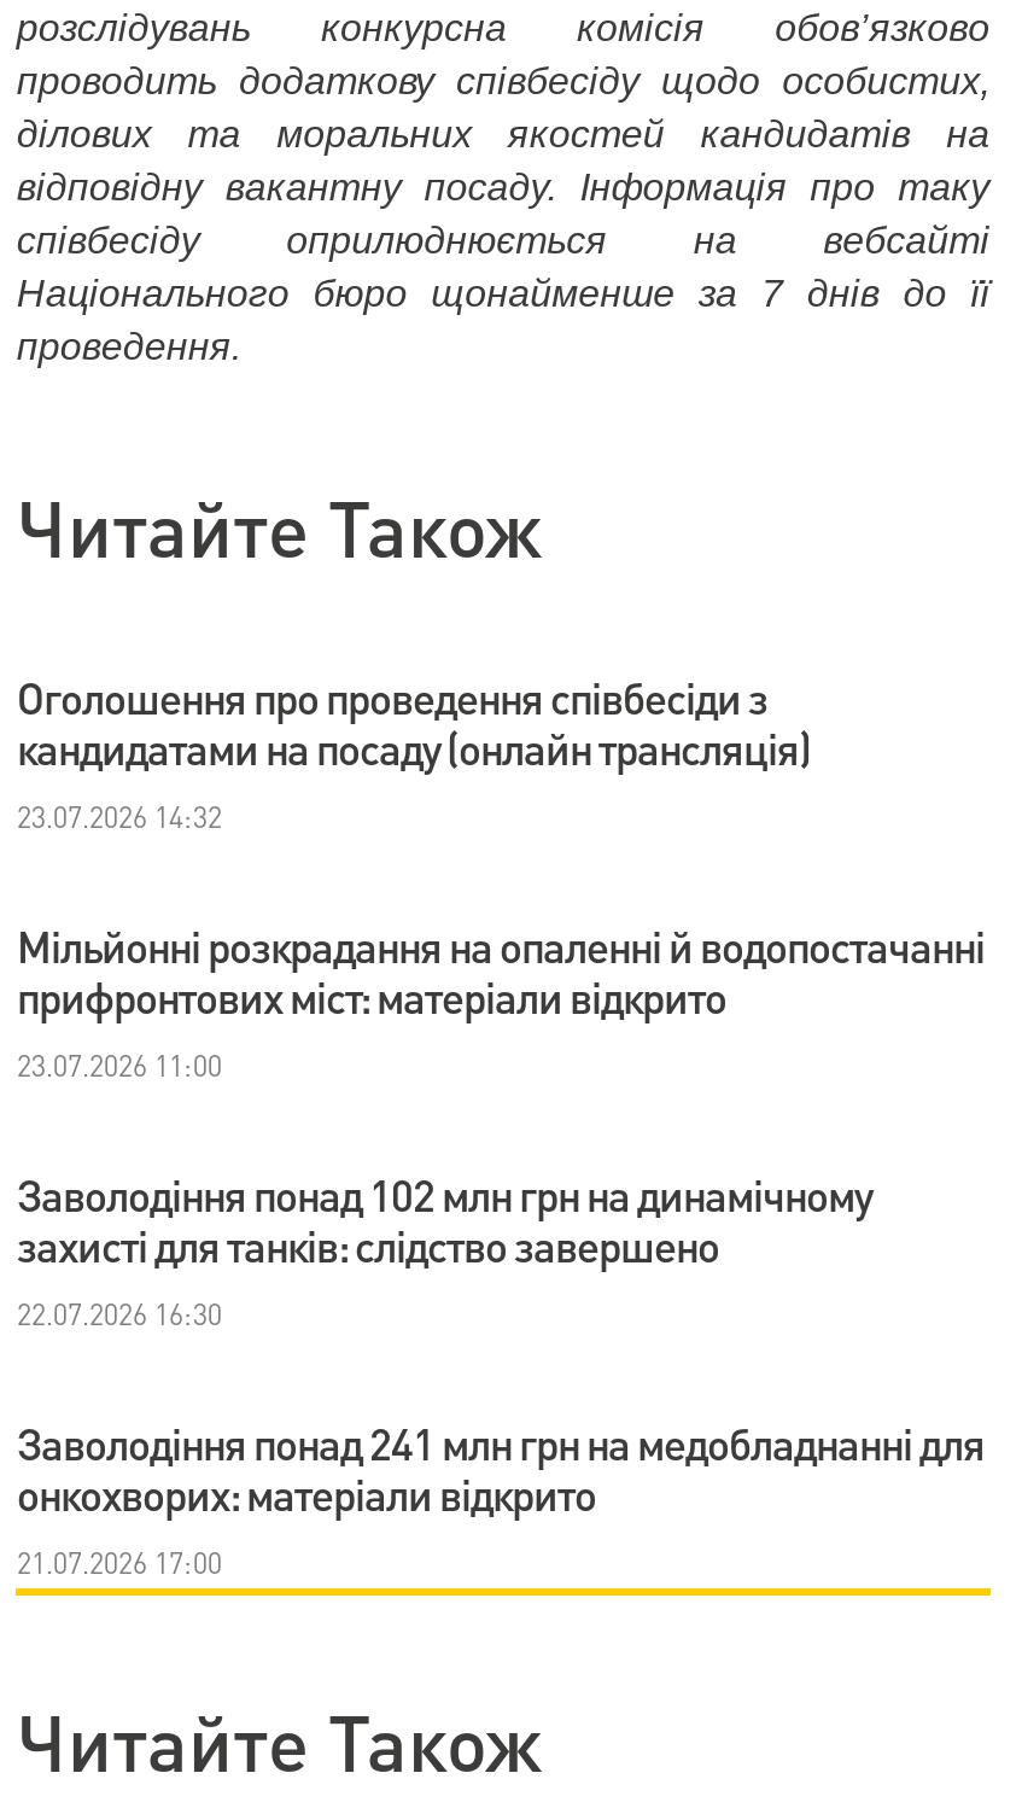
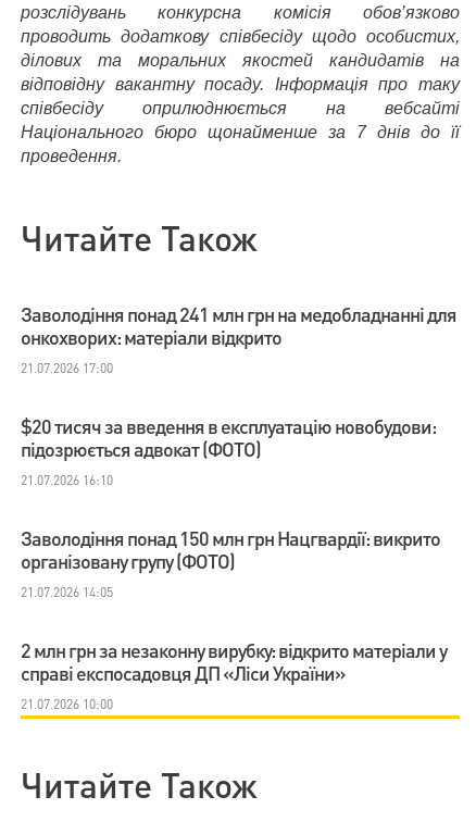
- Оголошення про проведення співбесіди з
- кандидатами на посаду (онлайн трансляція)
- 23.07.2026 14:32
- Мільйонні розкрадання на опаленні й водопостачанні
- прифронтових міст: матеріали відкрито
- 23.07.2026 11:00
- Заволодіння понад 102 млн грн на динамічному
- захисті для танків: слідство завершено
- 22.07.2026 16:30

moved up: Заволодіння понад 241 млн грн на медобладнанні для | онкохворих: матеріали відкрито | 21.07.2026 17:00

+ $20 тисяч за введення в експлуатацію новобудови:
+ підозрюється адвокат (ФОТО)
+ 21.07.2026 16:10
+ Заволодіння понад 150 млн грн Нацгвардії: викрито
+ організовану групу (ФОТО)
+ 21.07.2026 14:05
+ 2 млн грн за незаконну вирубку: відкрито матеріали у
+ справі експосадовця ДП «Ліси України»
+ 21.07.2026 10:00
